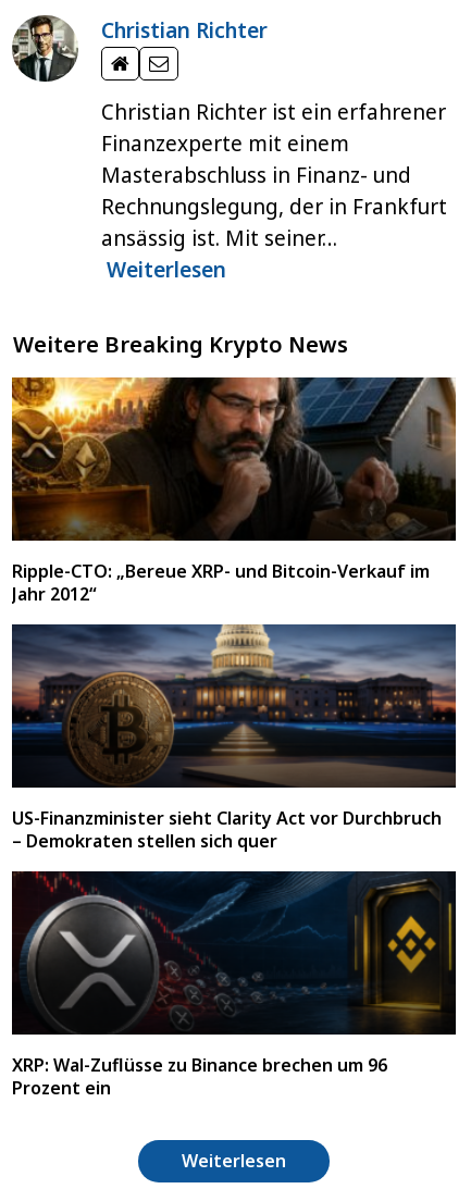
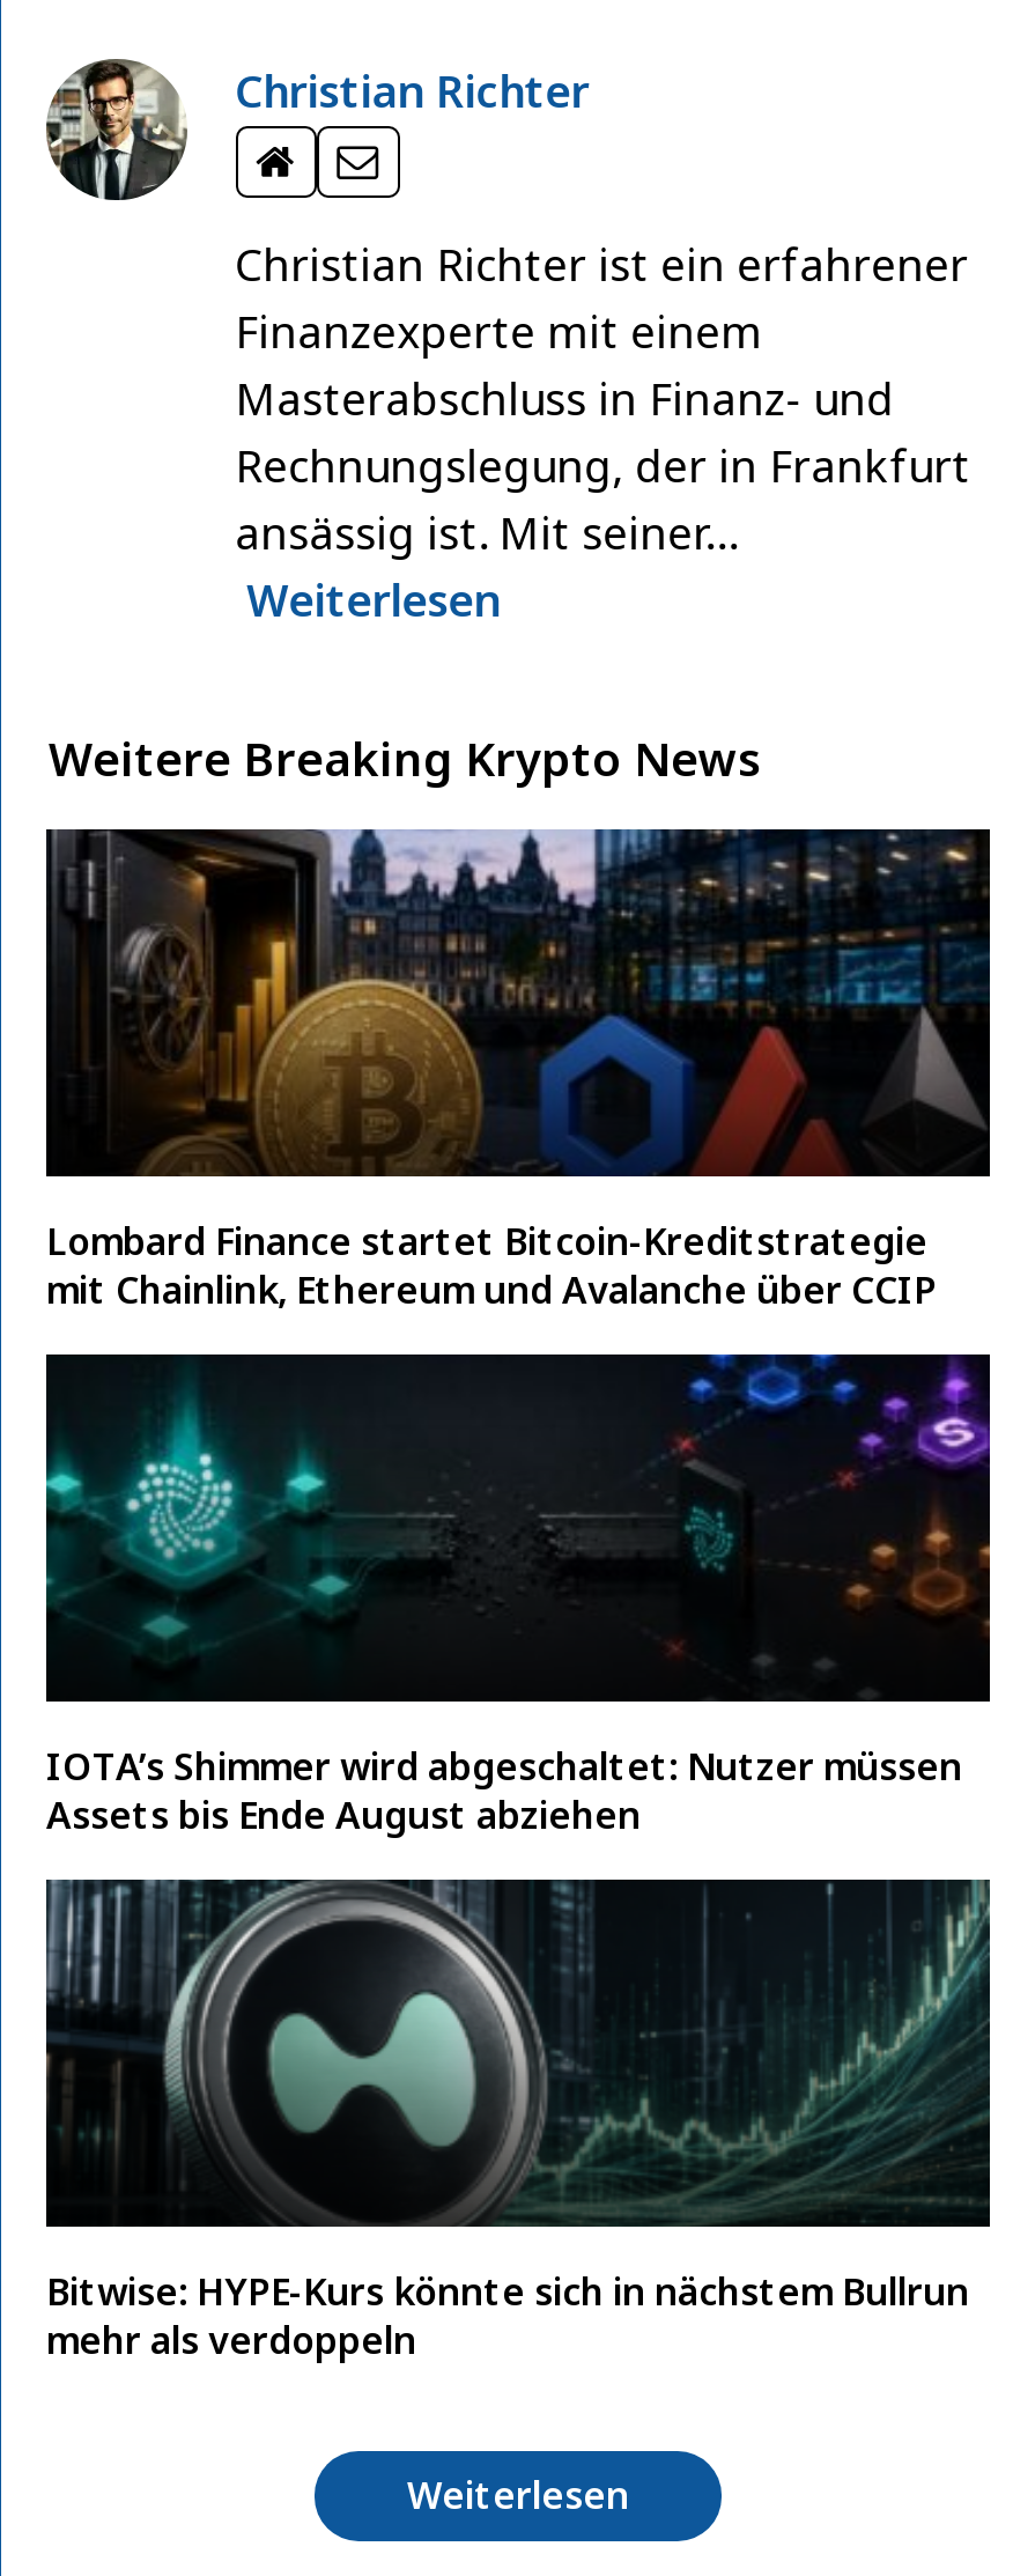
- [image]
- Ripple-CTO: „Bereue XRP- und Bitcoin-Verkauf im
- Jahr 2012“
+ [image]
+ Lombard Finance startet Bitcoin-Kreditstrategie
+ mit Chainlink, Ethereum und Avalanche über CCIP

- [image]
- US-Finanzminister sieht Clarity Act vor Durchbruch
- – Demokraten stellen sich quer
+ [image]
+ IOTA’s Shimmer wird abgeschaltet: Nutzer müssen
+ Assets bis Ende August abziehen

- [image]
- XRP: Wal-Zuflüsse zu Binance brechen um 96
- Prozent ein
+ [image]
+ Bitwise: HYPE-Kurs könnte sich in nächstem Bullrun
+ mehr als verdoppeln
